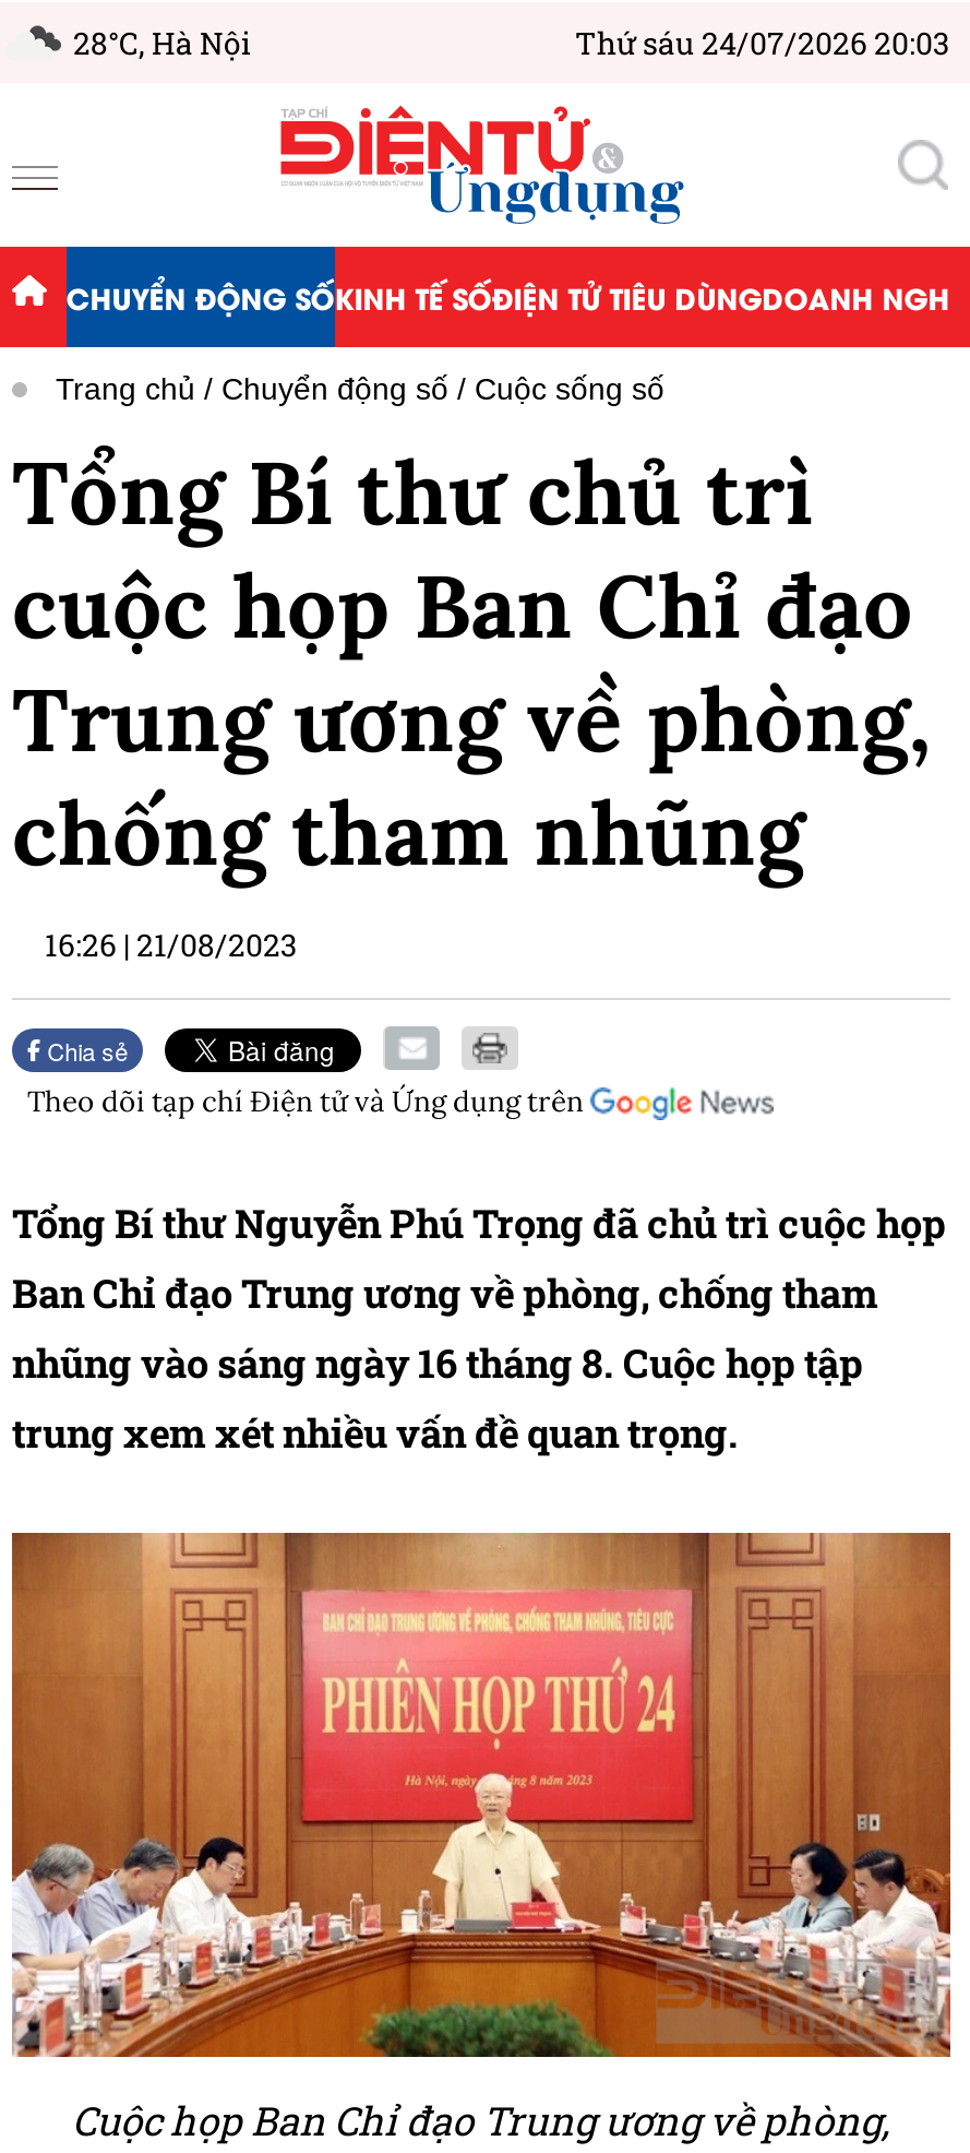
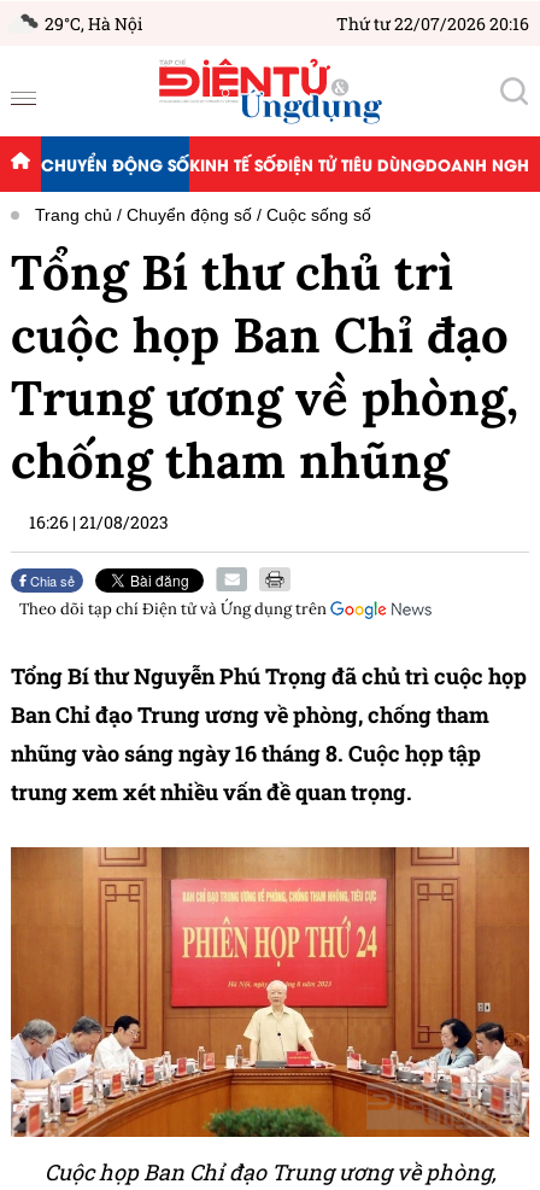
- 28°C, Hà Nội
+ 29°C, Hà Nội

- Thứ sáu 24/07/2026 20:03
+ Thứ tư 22/07/2026 20:16
